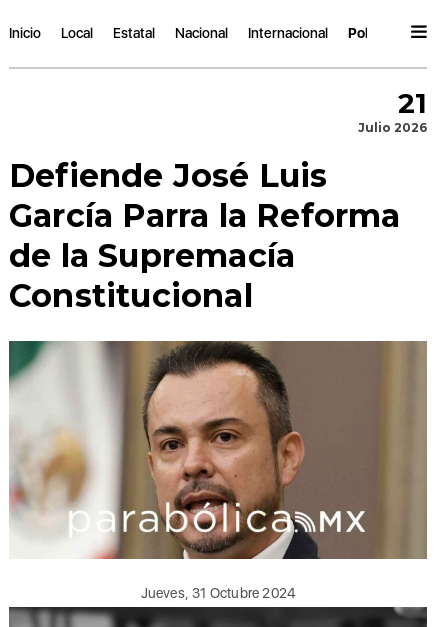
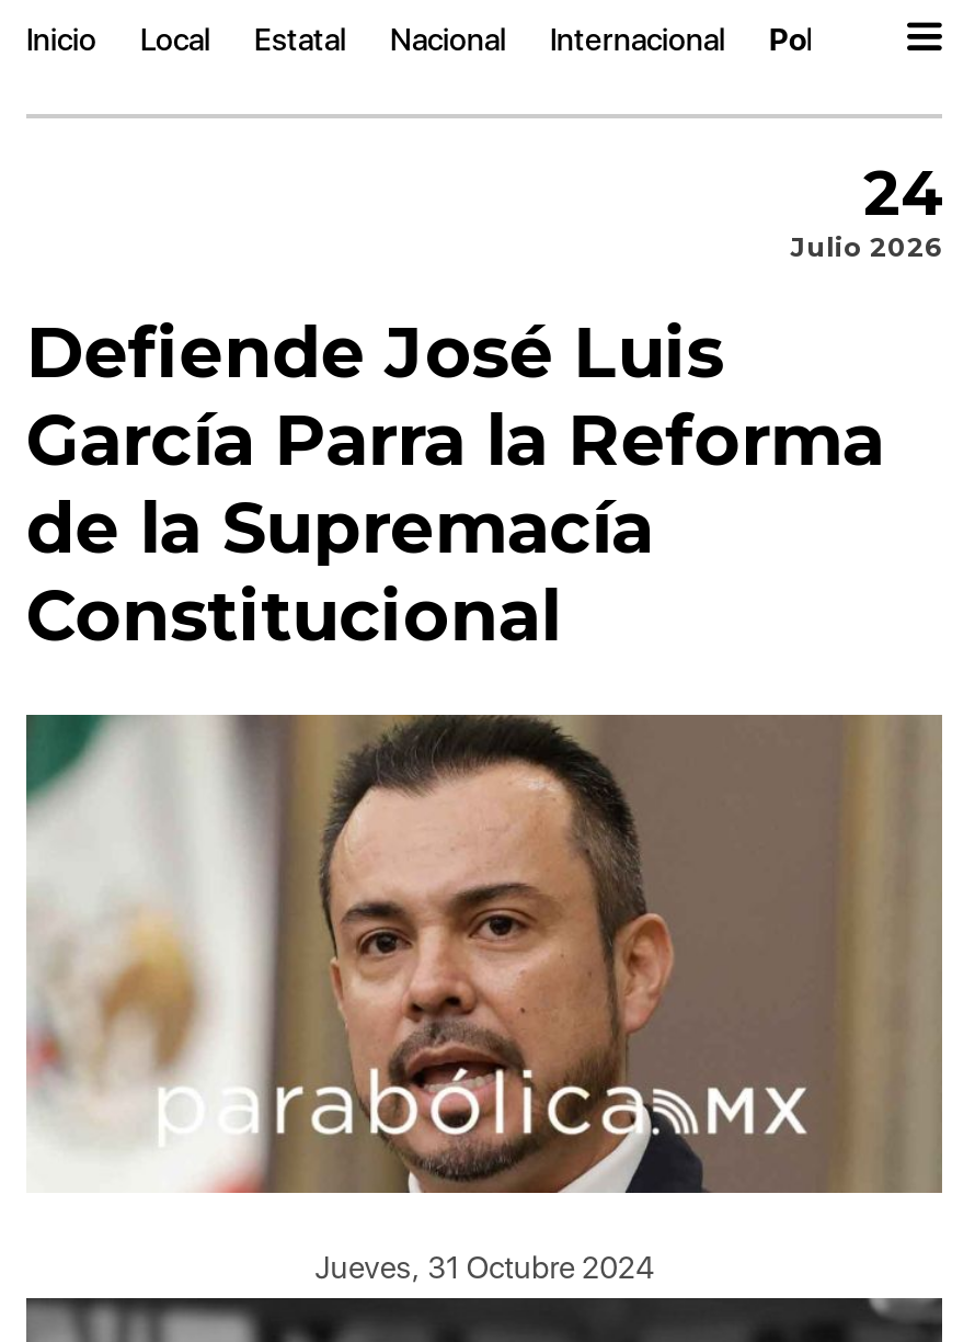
- 21
+ 24
